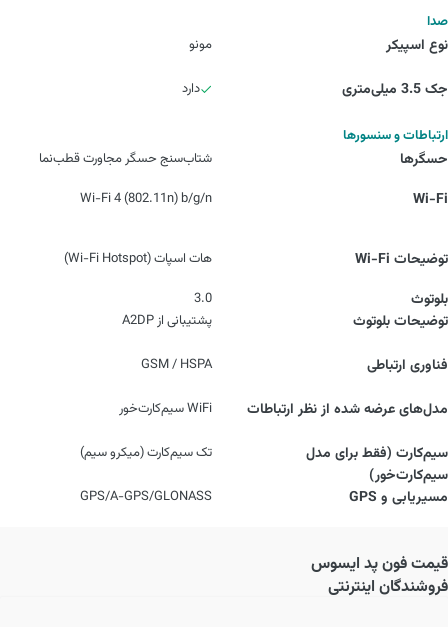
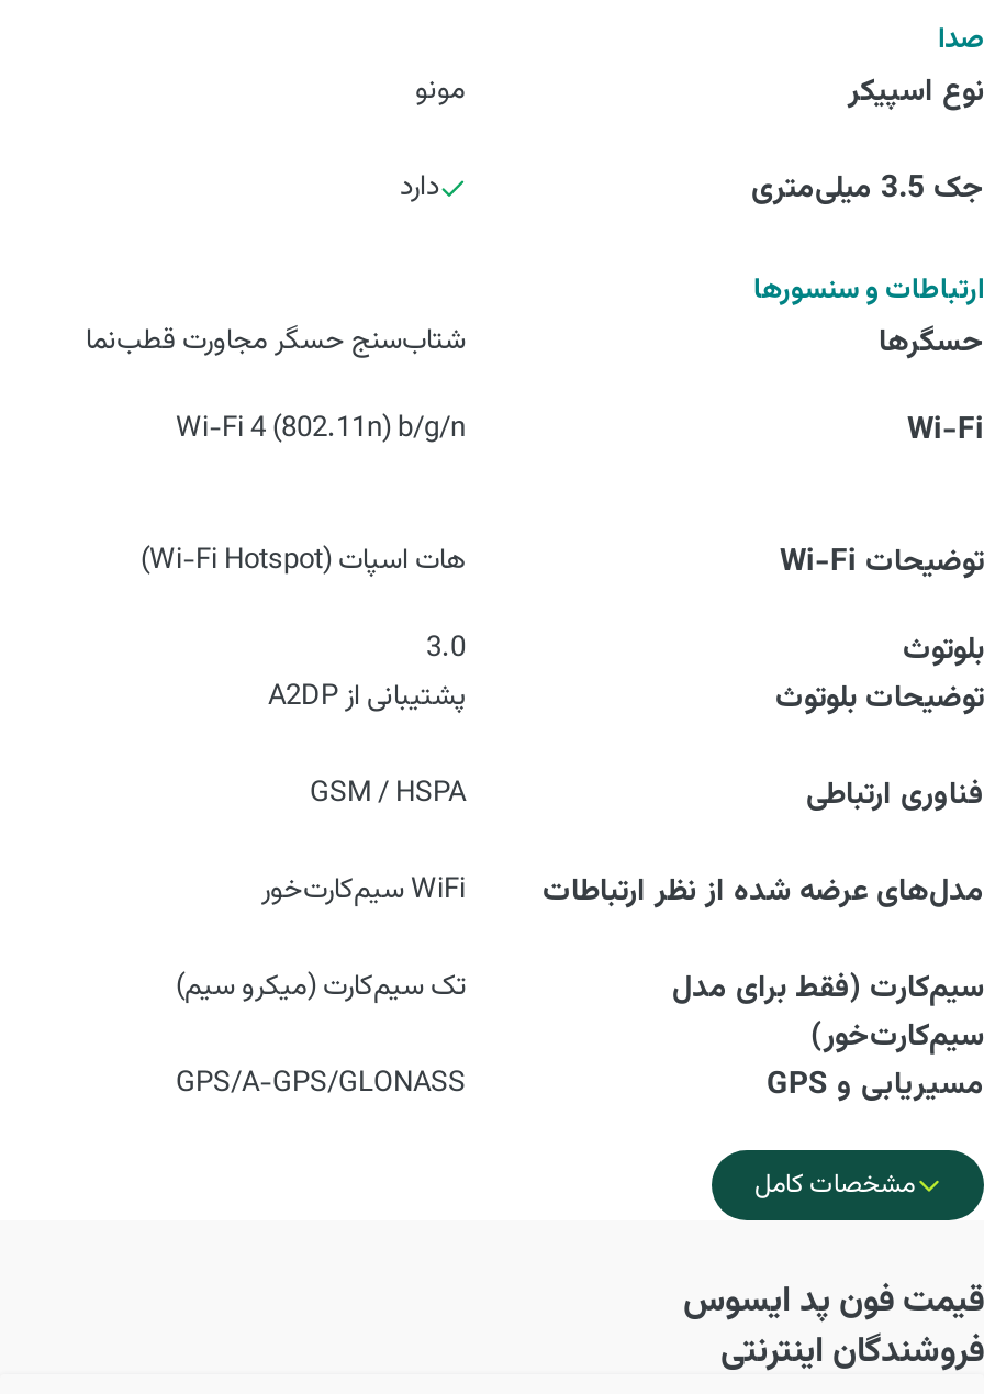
+ مشخصات کامل
